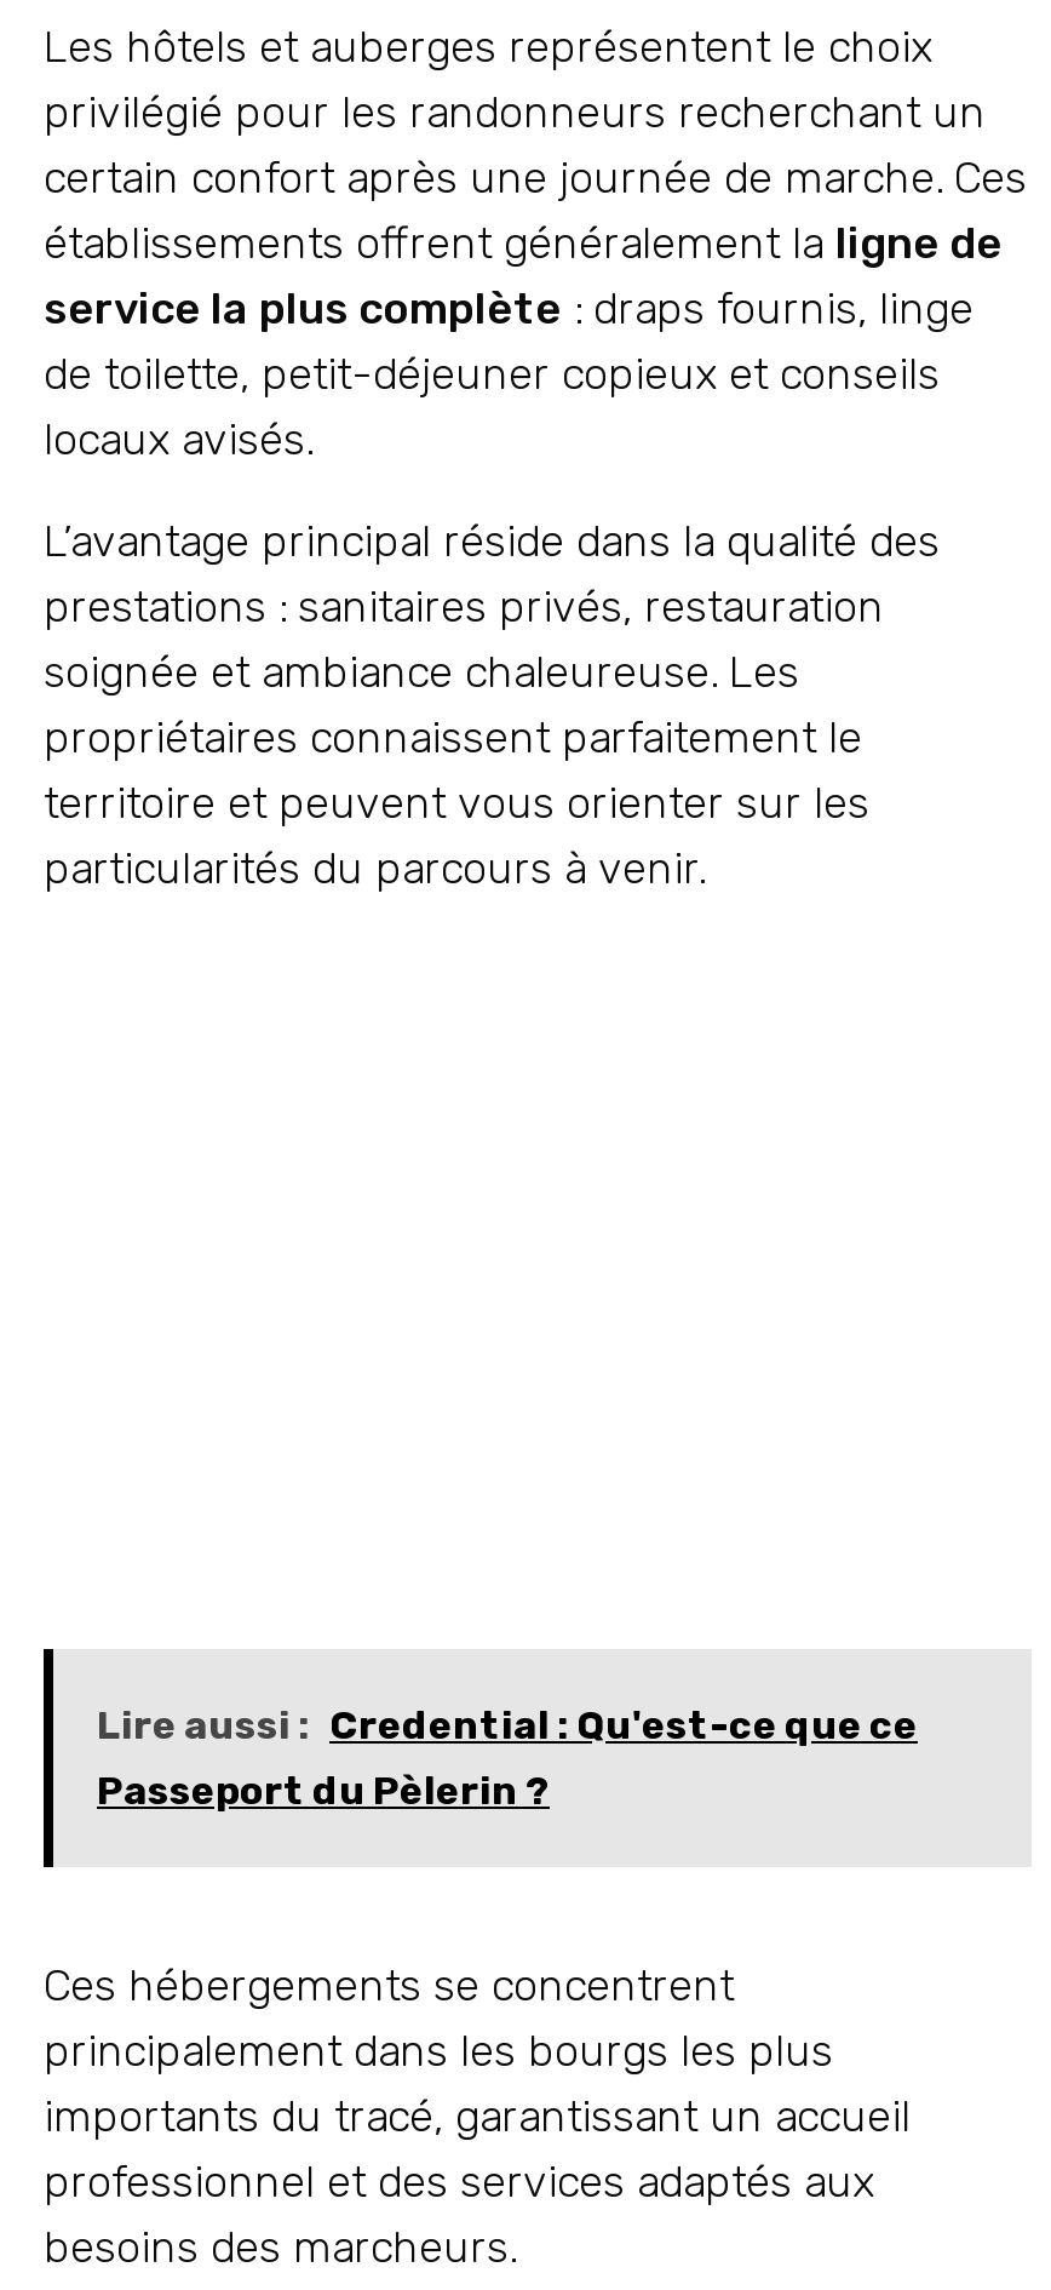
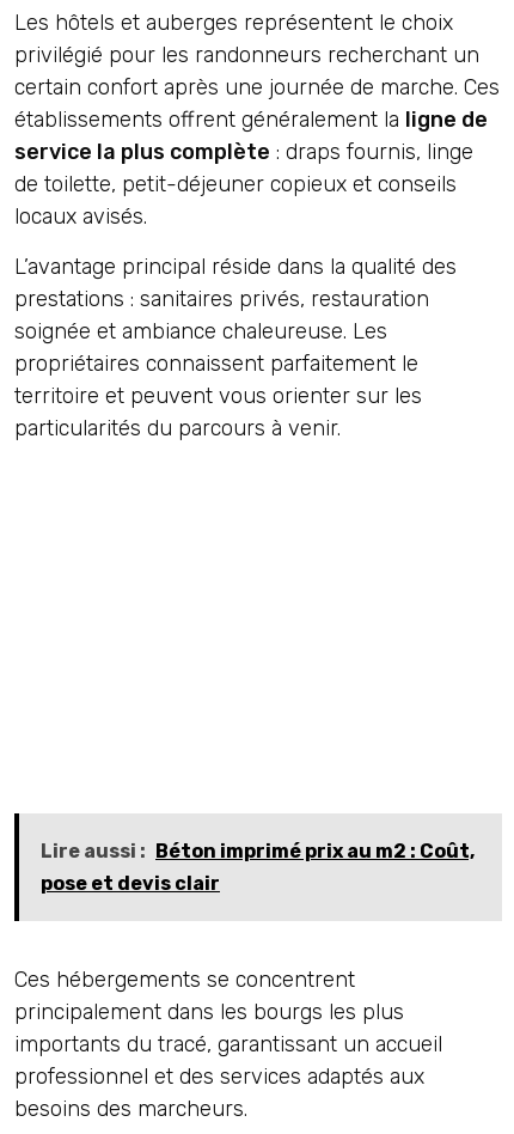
- Lire aussi : Credential : Qu'est-ce que ce
- Passeport du Pèlerin ?
+ Lire aussi : Béton imprimé prix au m2 : Coût,
+ pose et devis clair
